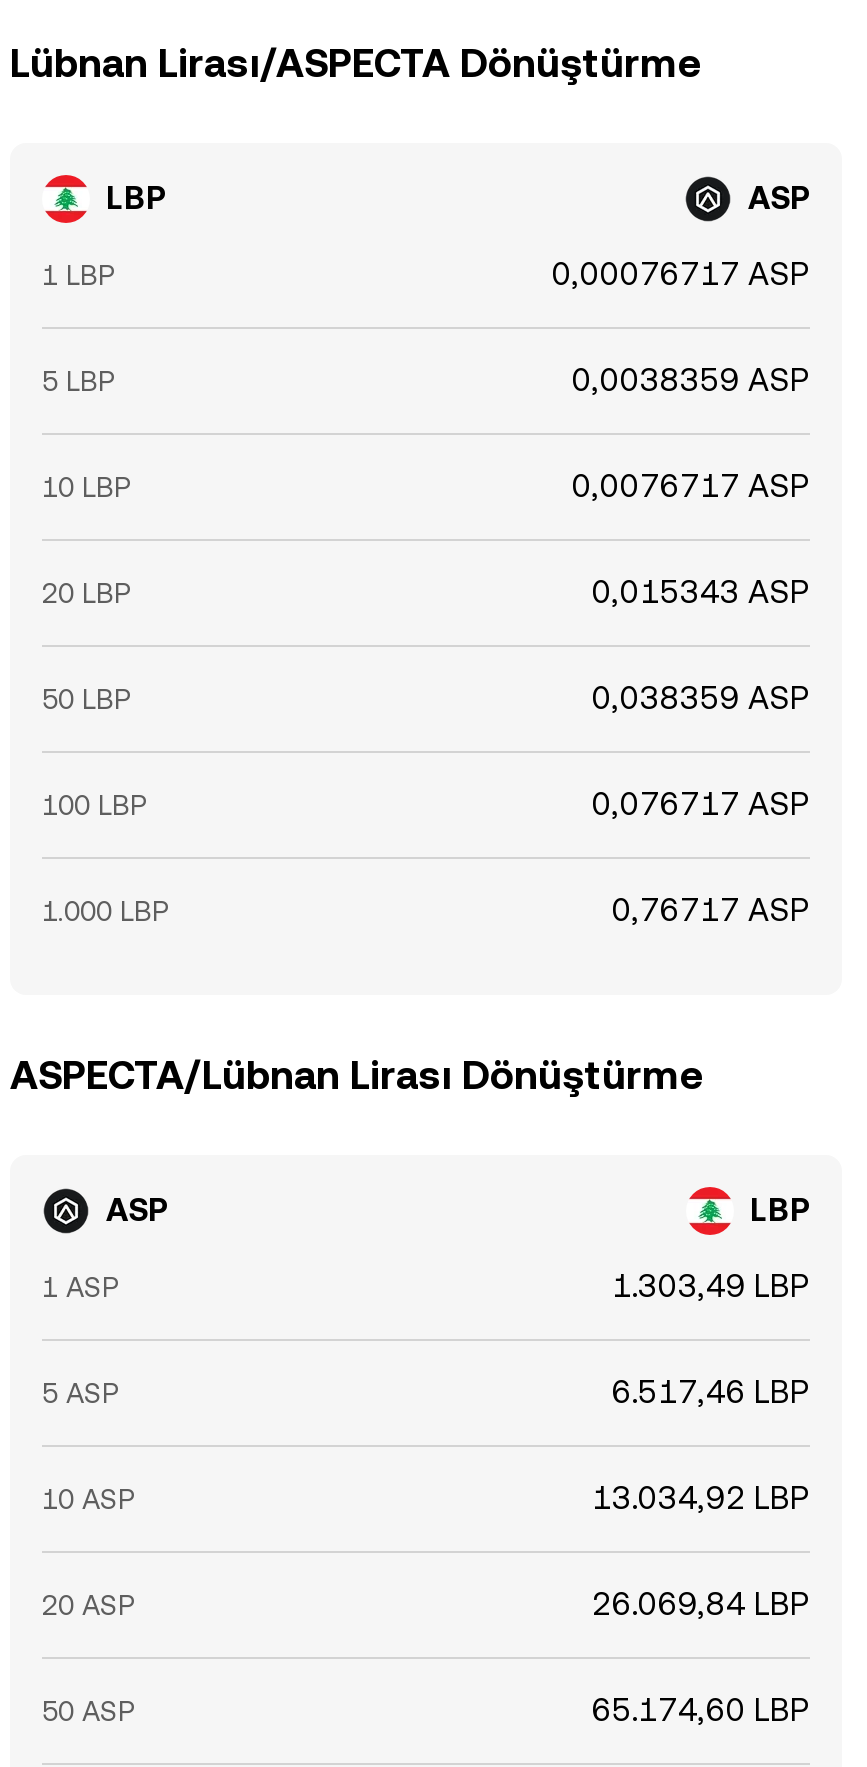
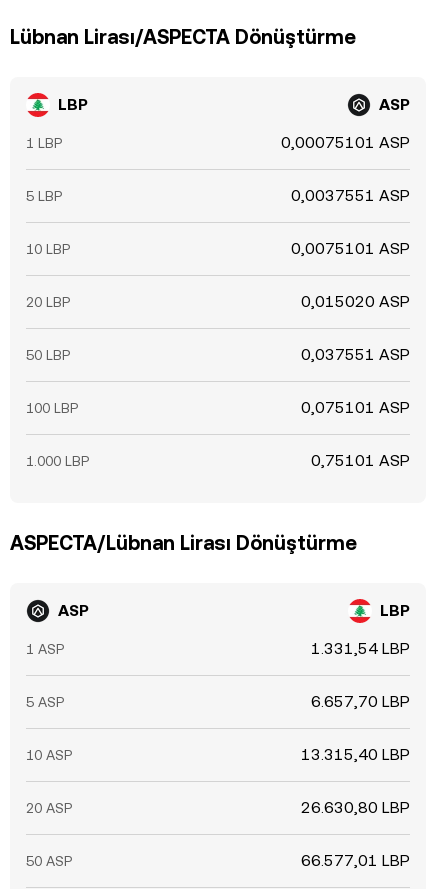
- 0,00076717 ASP
+ 0,00075101 ASP

- 0,0038359 ASP
+ 0,0037551 ASP

- 0,0076717 ASP
+ 0,0075101 ASP

- 0,015343 ASP
+ 0,015020 ASP

- 0,038359 ASP
+ 0,037551 ASP

- 0,076717 ASP
+ 0,075101 ASP

- 0,76717 ASP
+ 0,75101 ASP

- 1.303,49 LBP
+ 1.331,54 LBP

- 6.517,46 LBP
+ 6.657,70 LBP

- 13.034,92 LBP
+ 13.315,40 LBP

- 26.069,84 LBP
+ 26.630,80 LBP

- 65.174,60 LBP
+ 66.577,01 LBP
